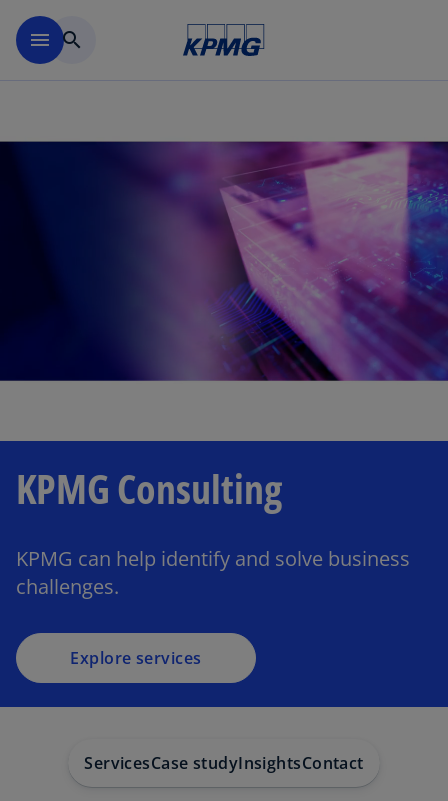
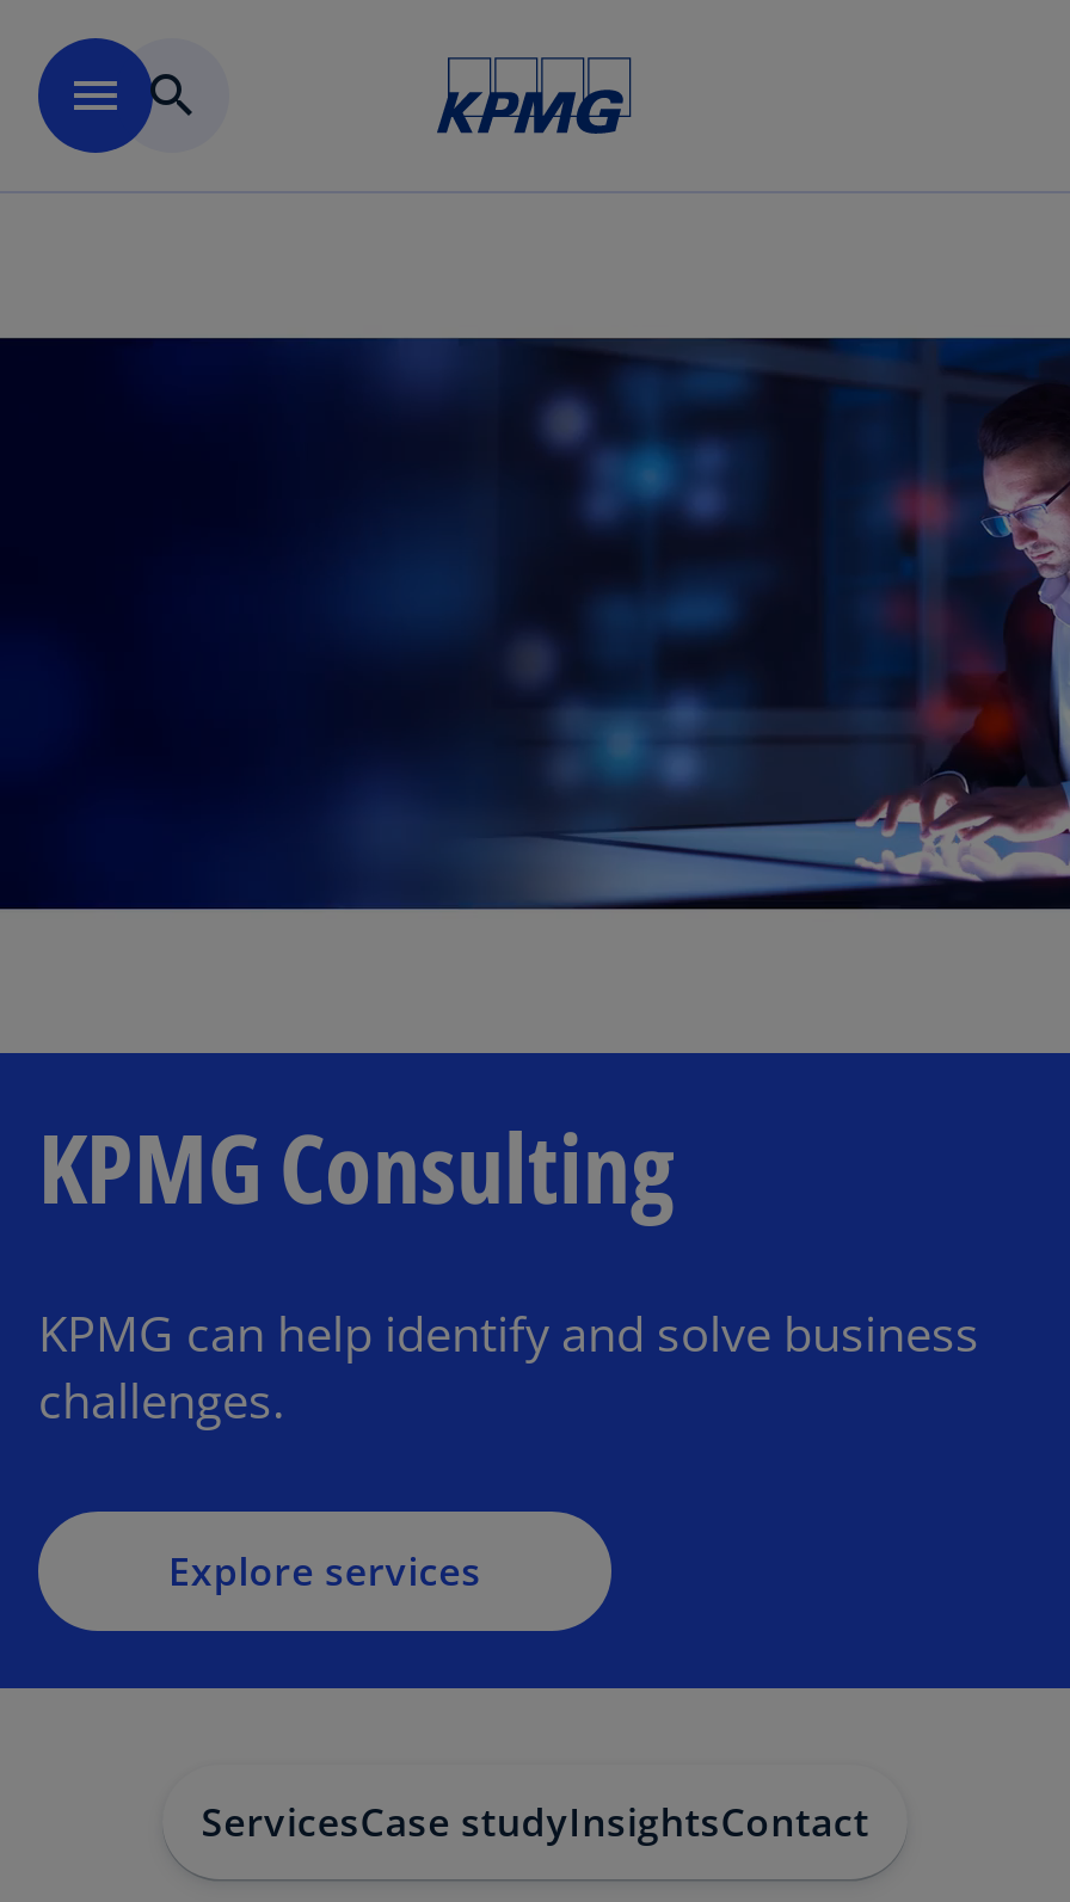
- [image]
+ [image]
